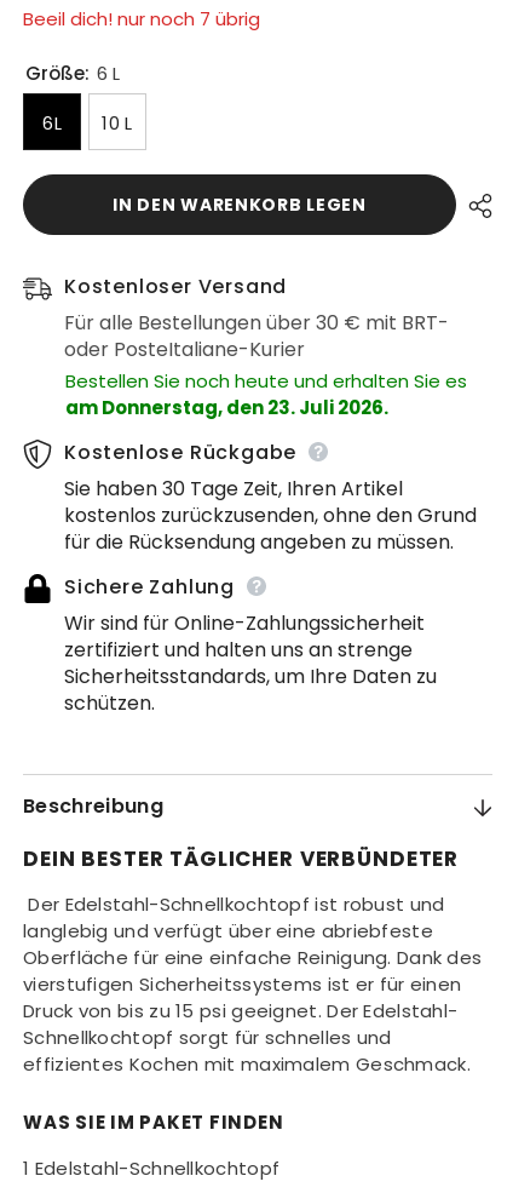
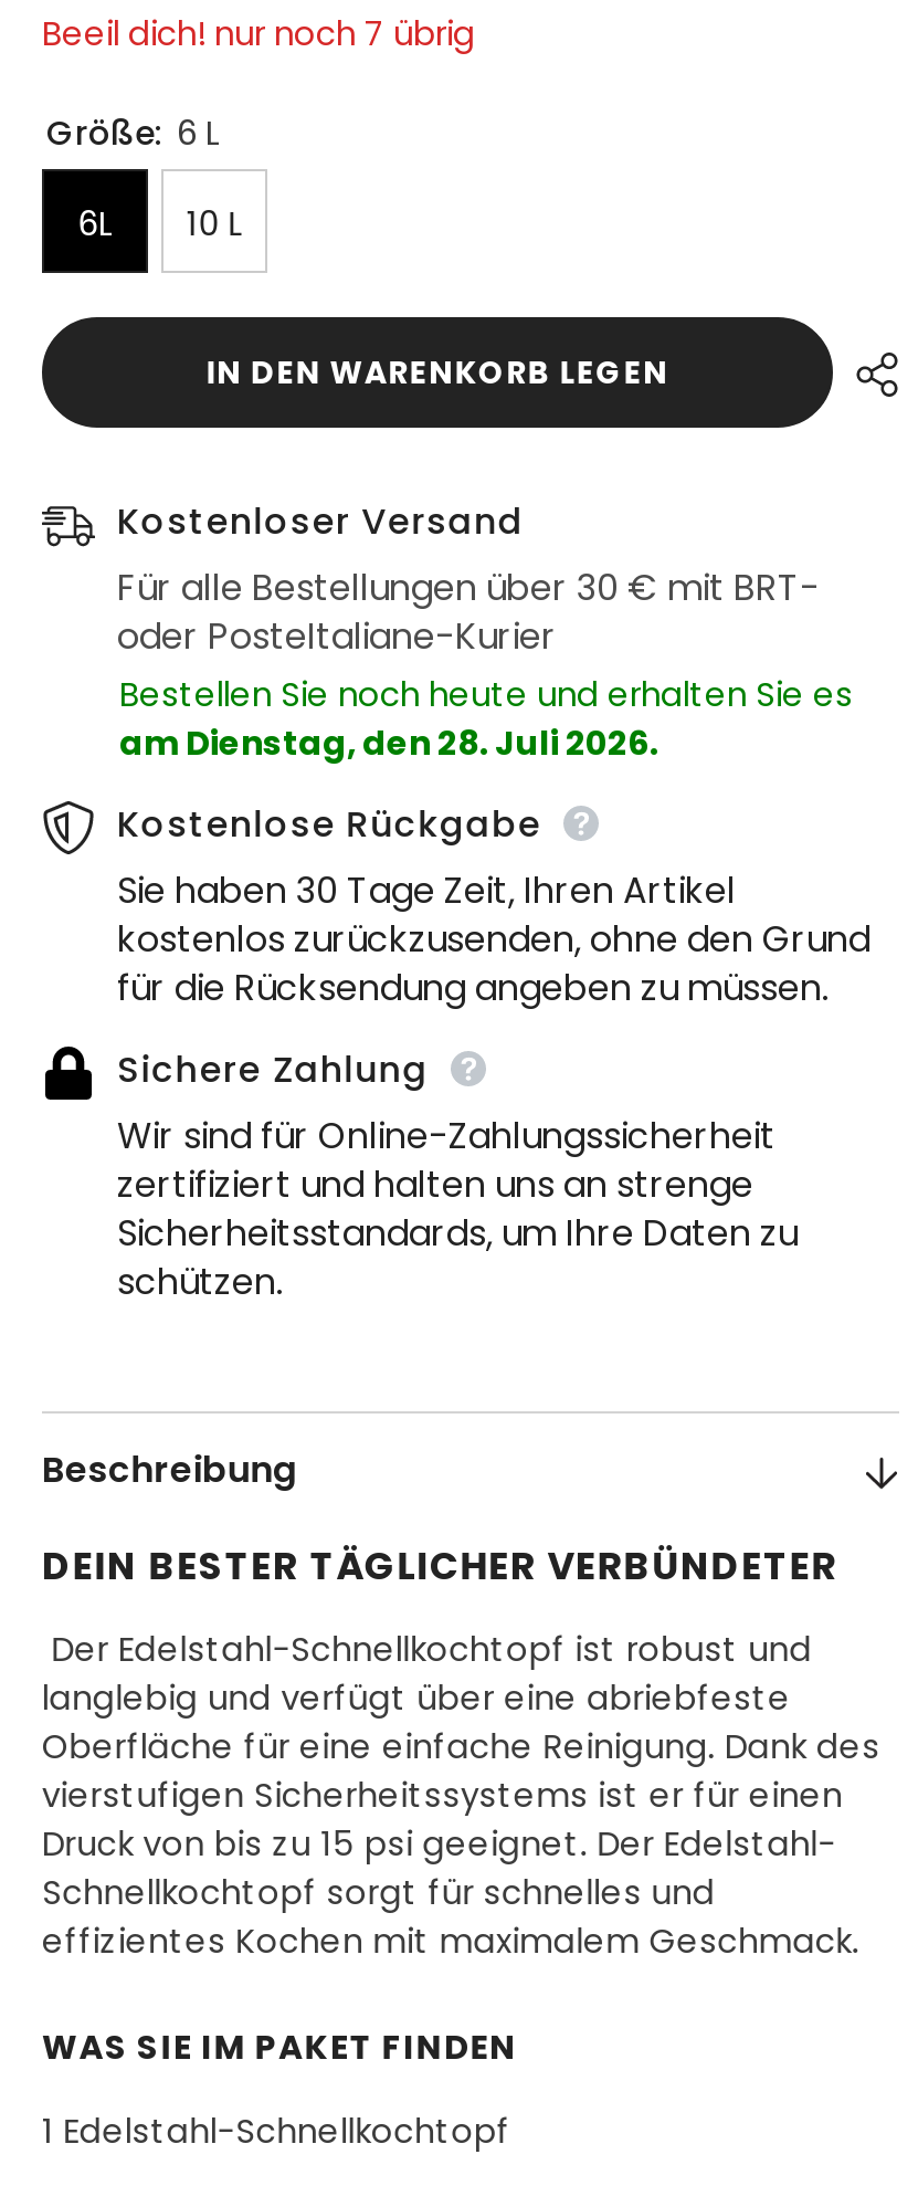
- am Donnerstag, den 23. Juli 2026.
+ am Dienstag, den 28. Juli 2026.
